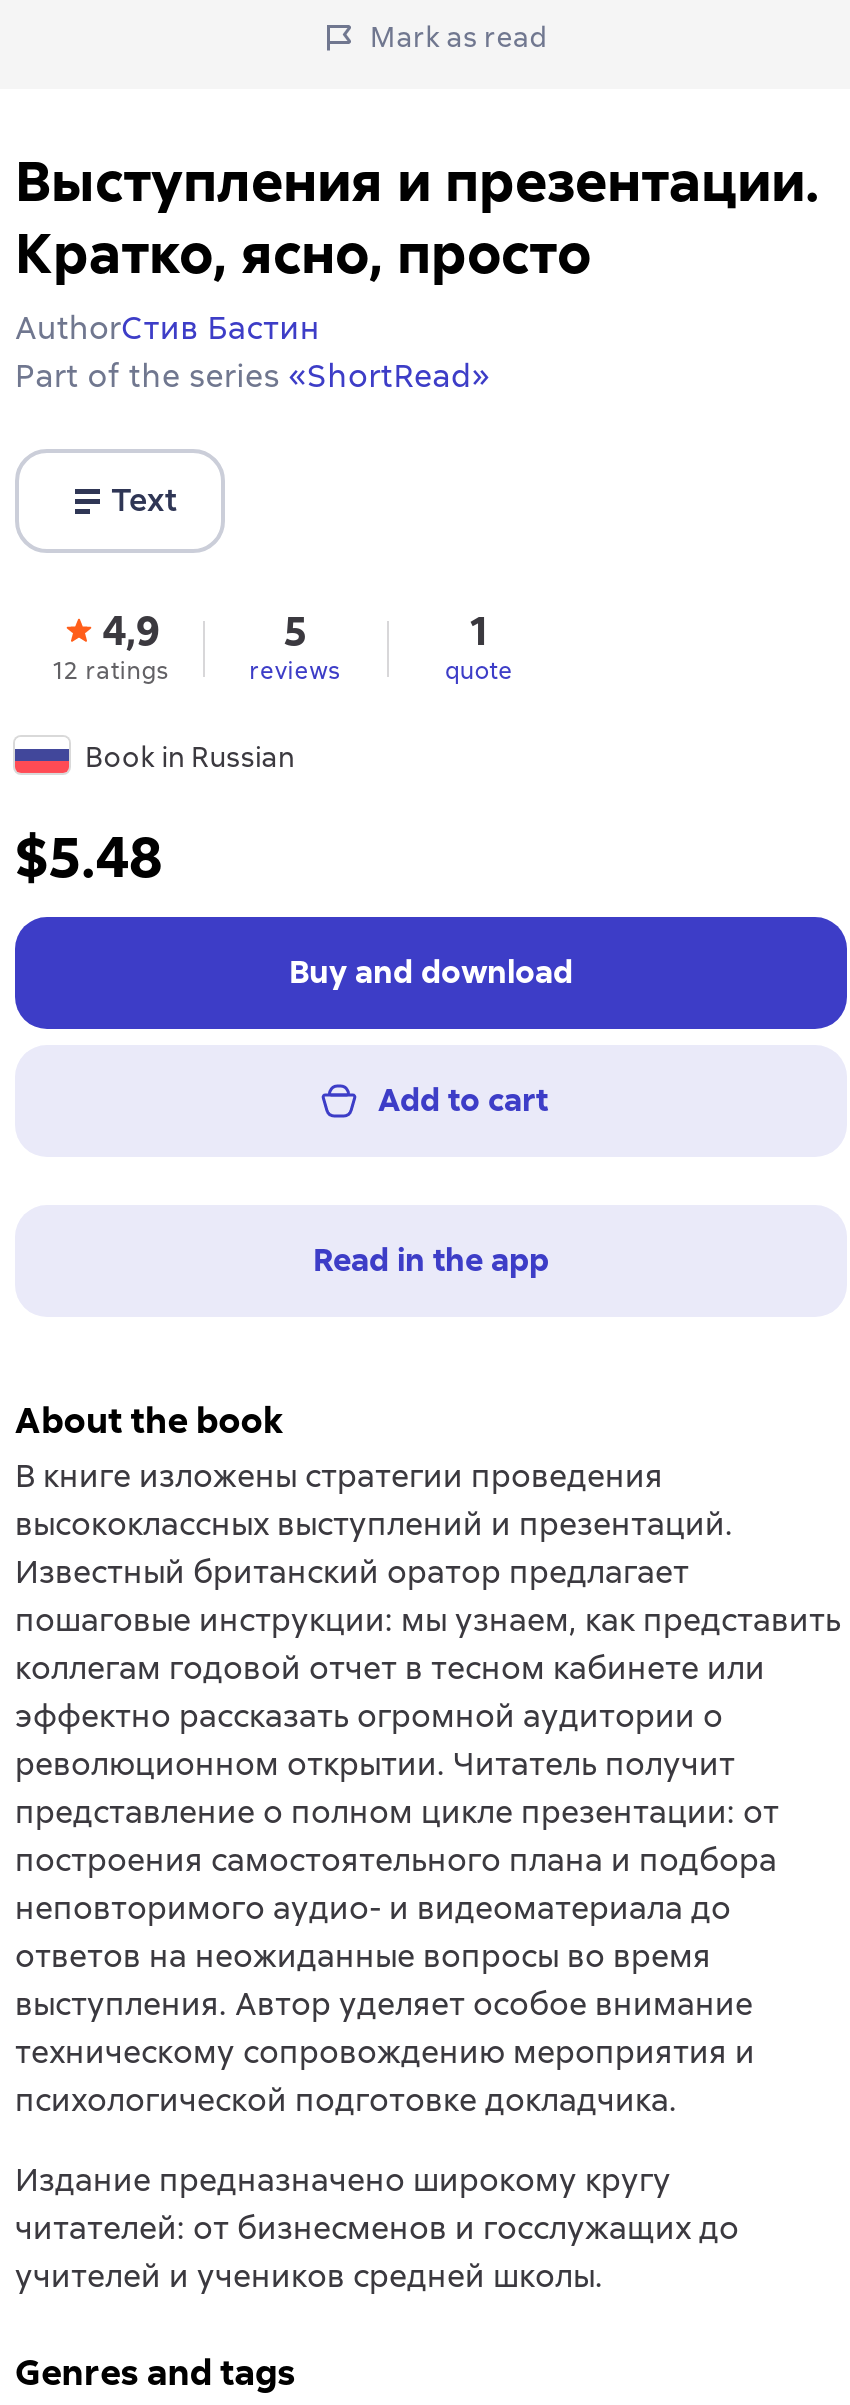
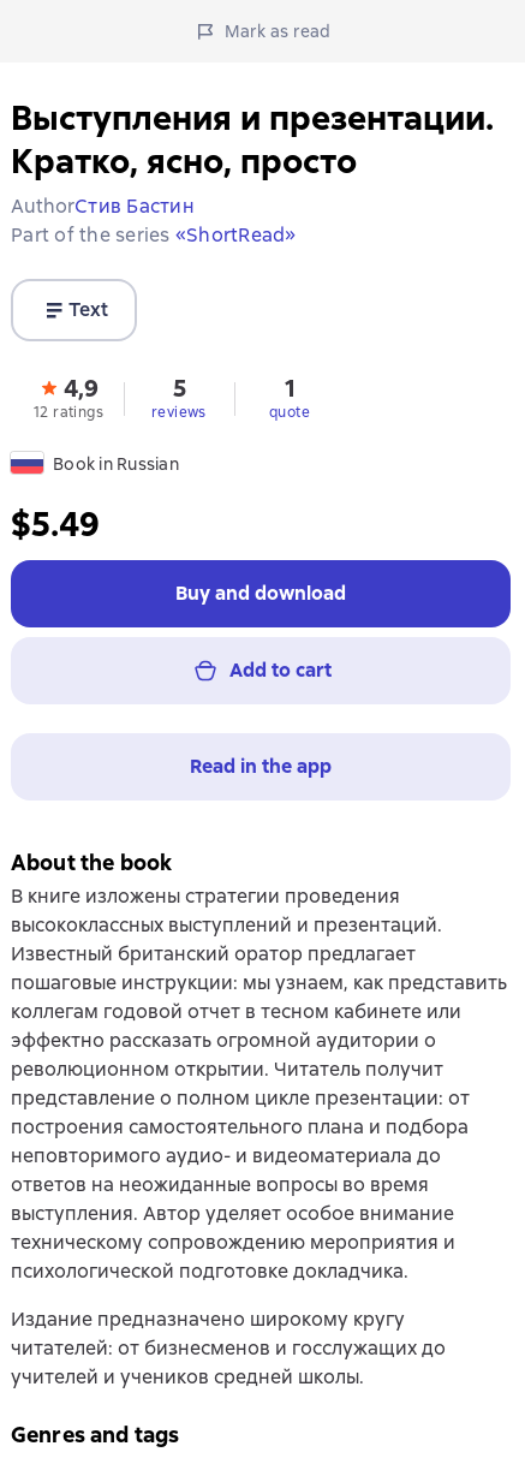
- $5.48
+ $5.49
